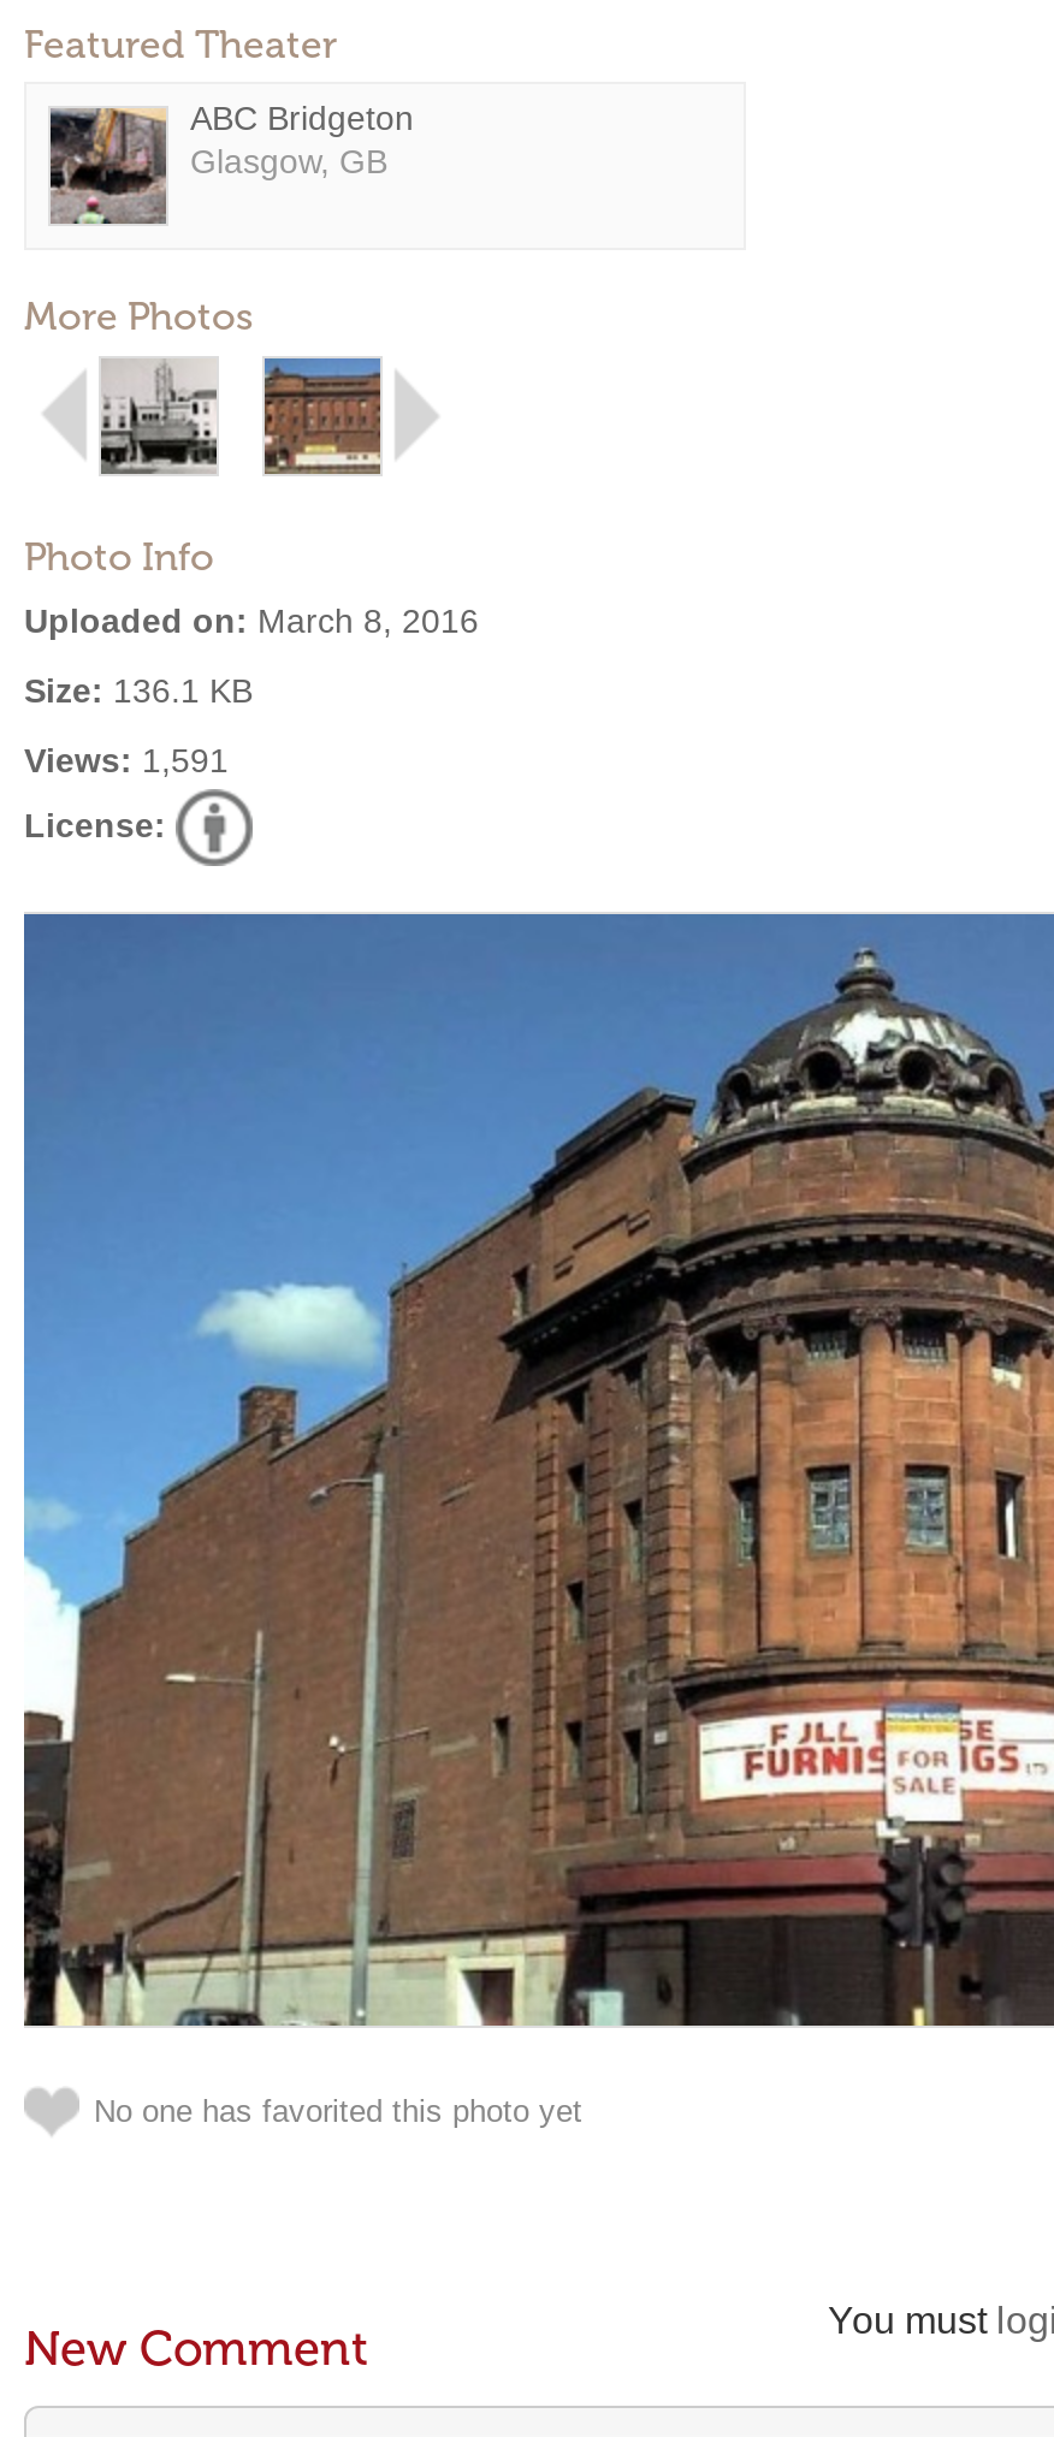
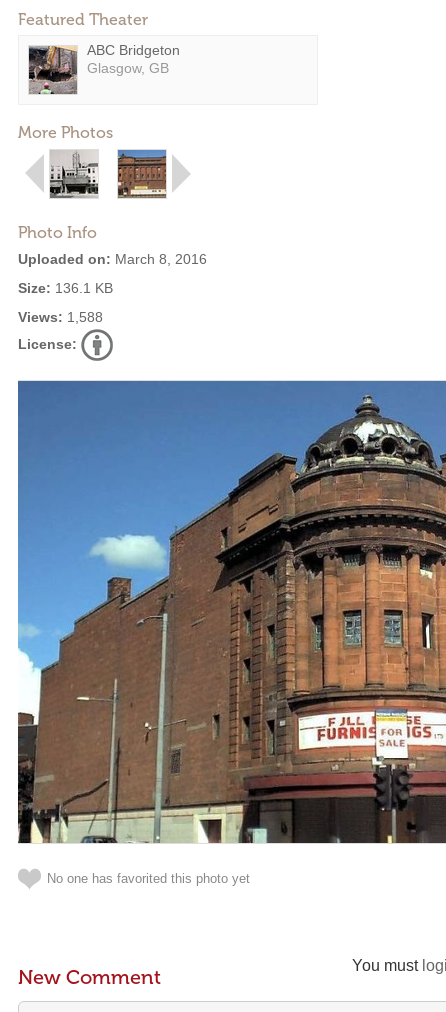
- Views: 1,591
+ Views: 1,588
